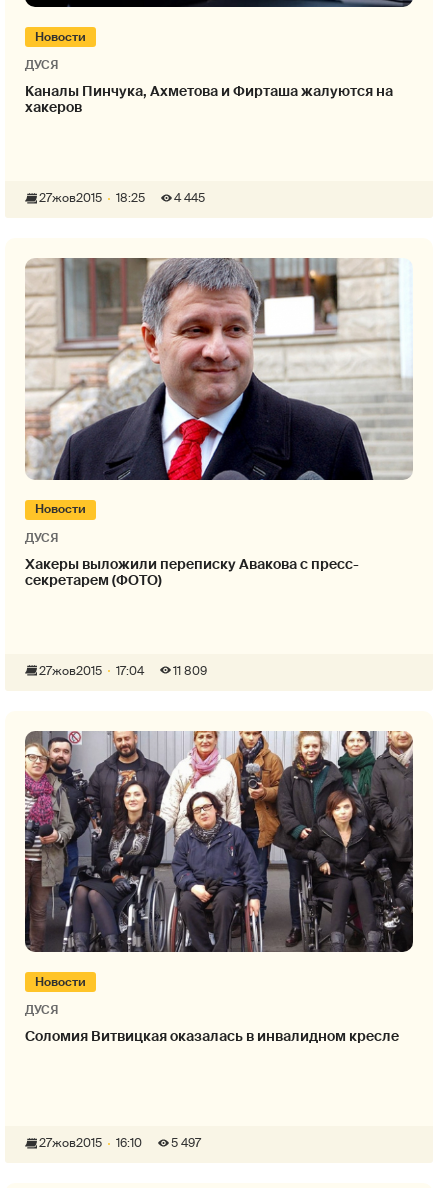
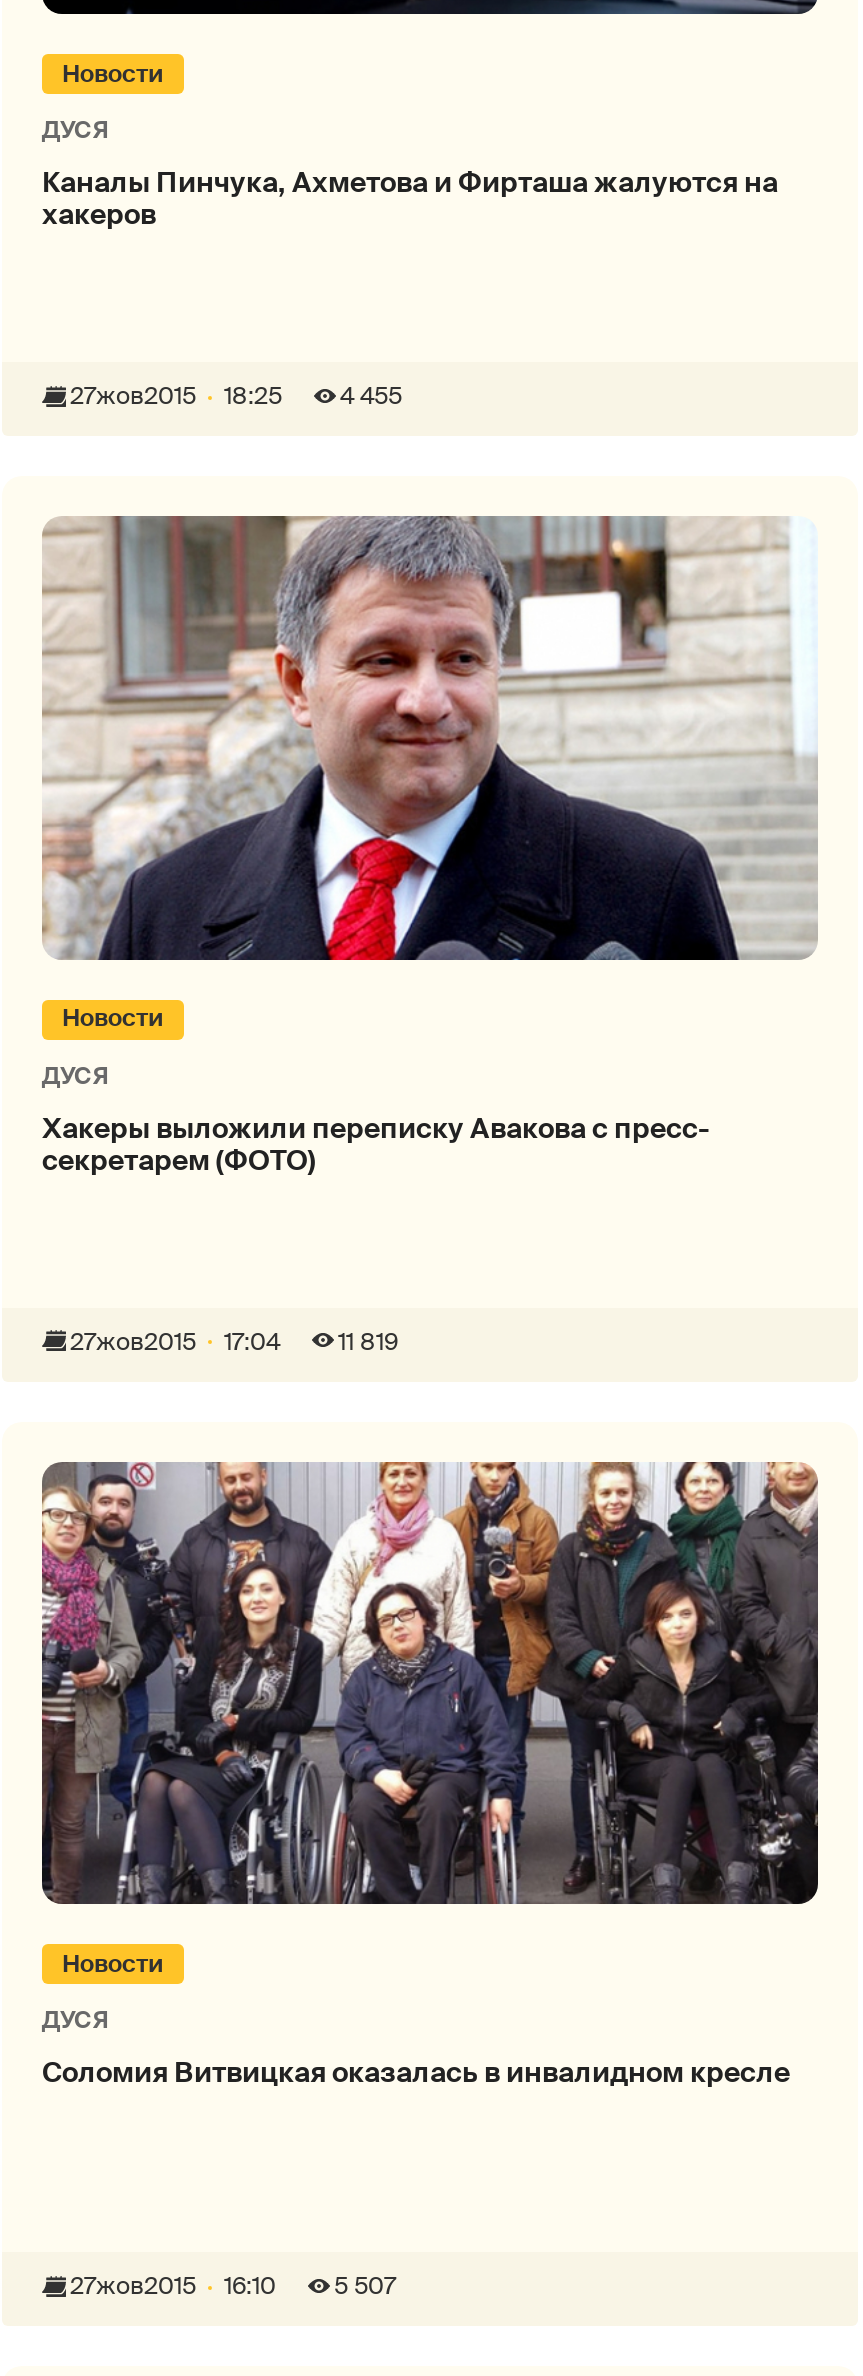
- 27жов2015 18:25 4 445
+ 27жов2015 18:25 4 455

- 11 809
+ 11 819

- 27жов2015 16:10 5 497
+ 27жов2015 16:10 5 507
